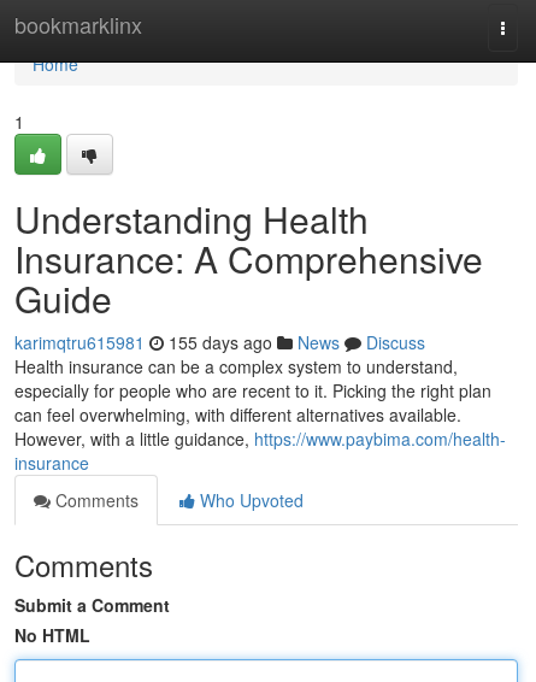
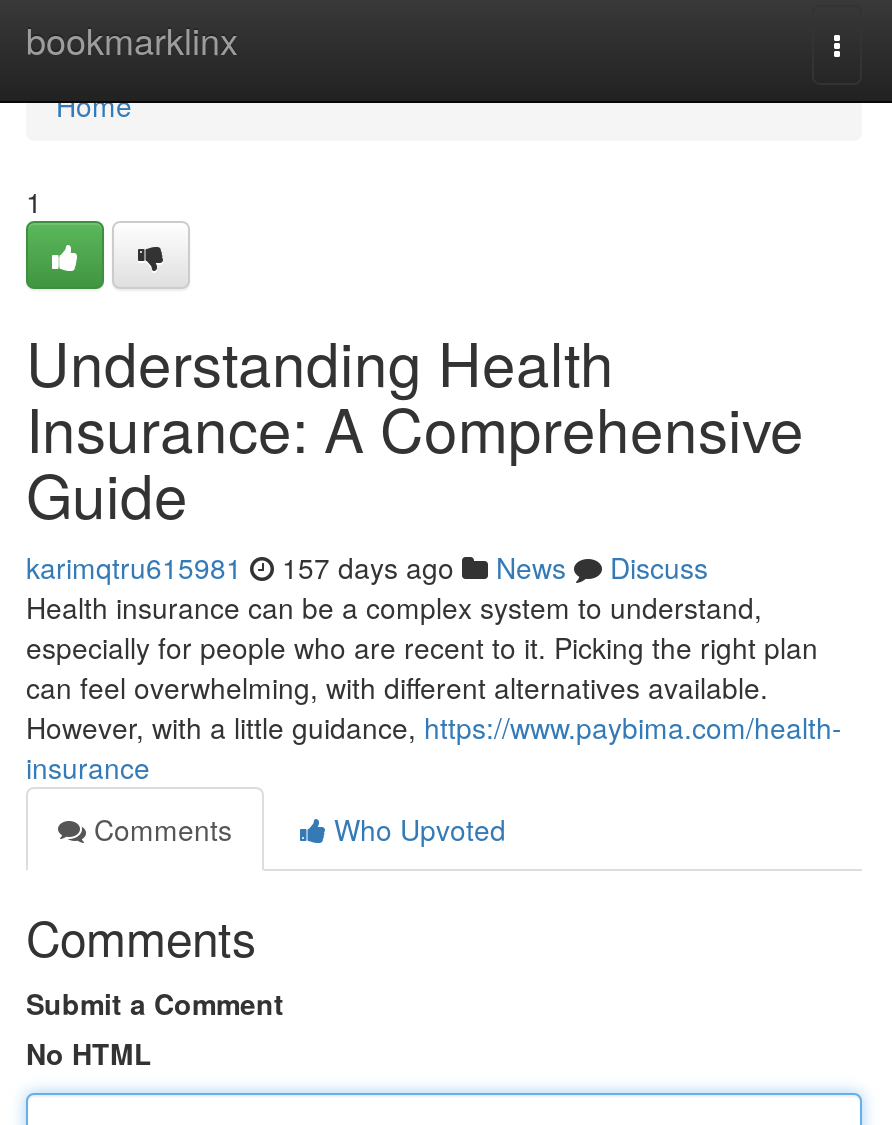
- karimqtru615981 155 days ago News Discuss
+ karimqtru615981 157 days ago News Discuss
